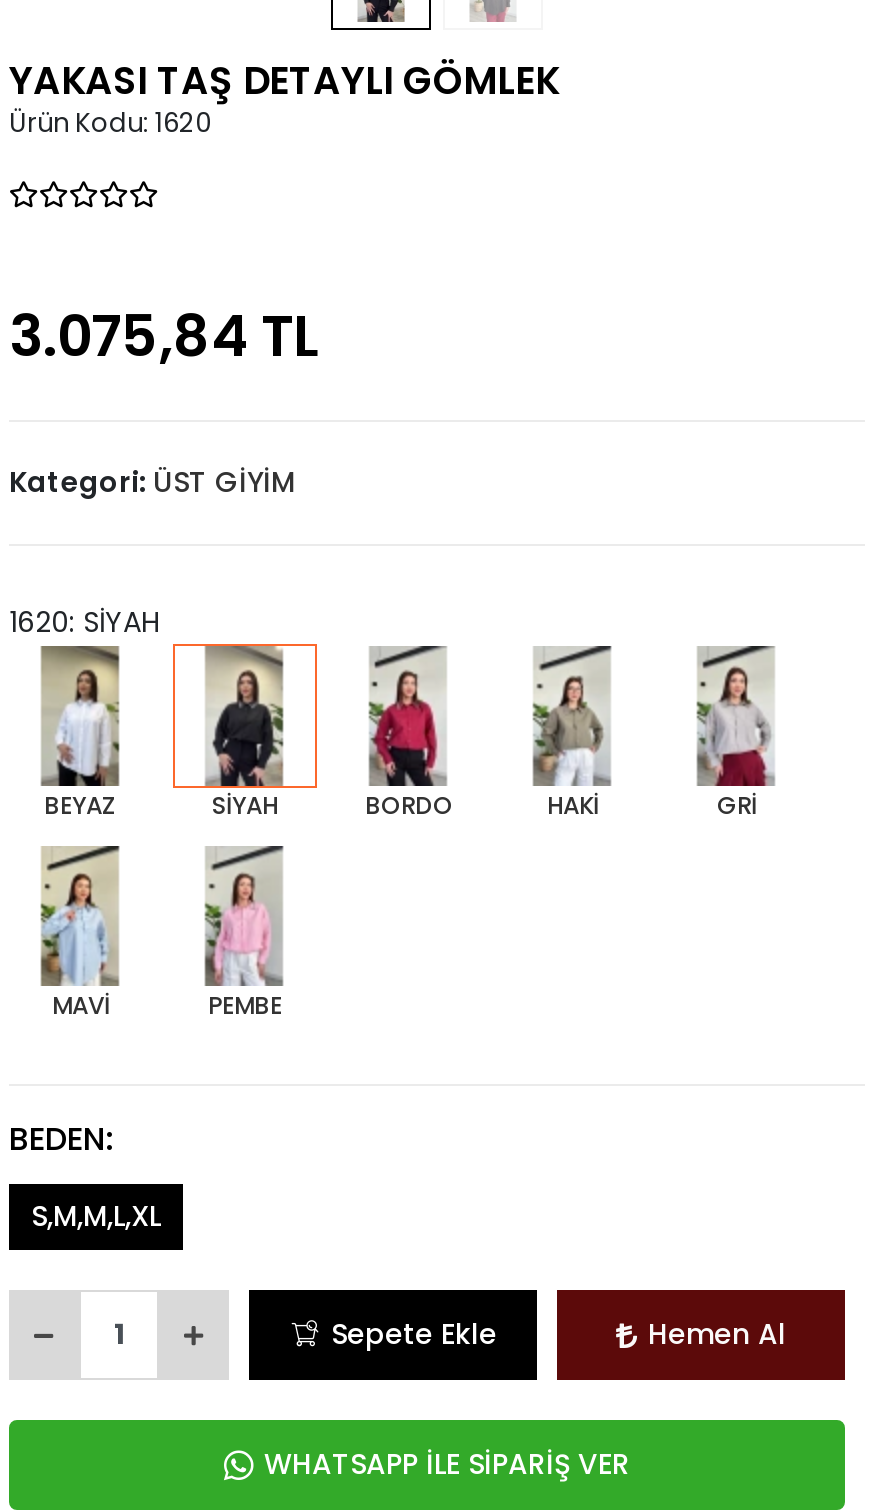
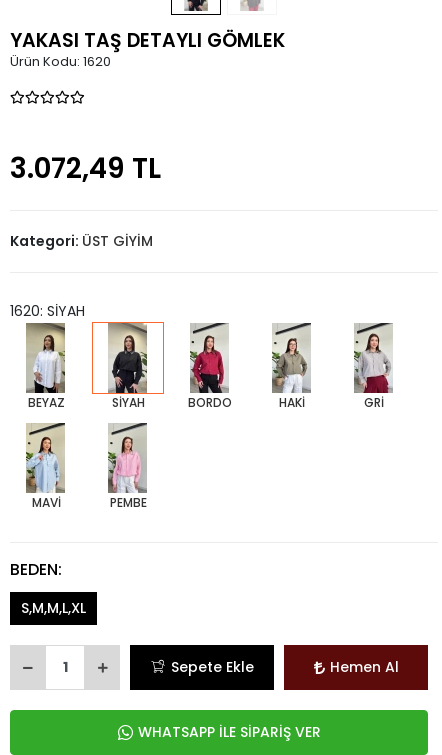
- 3.075,84 TL
+ 3.072,49 TL
